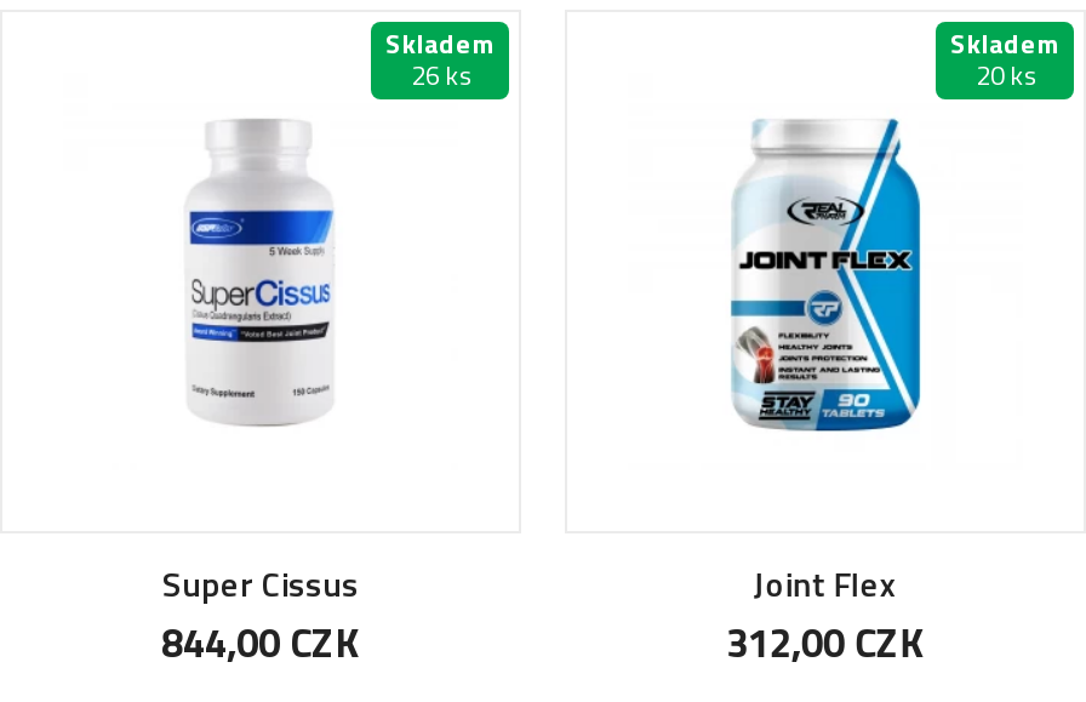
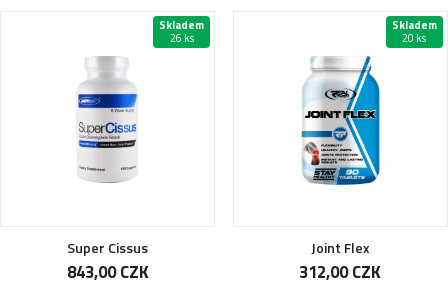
- 844,00 CZK
+ 843,00 CZK
